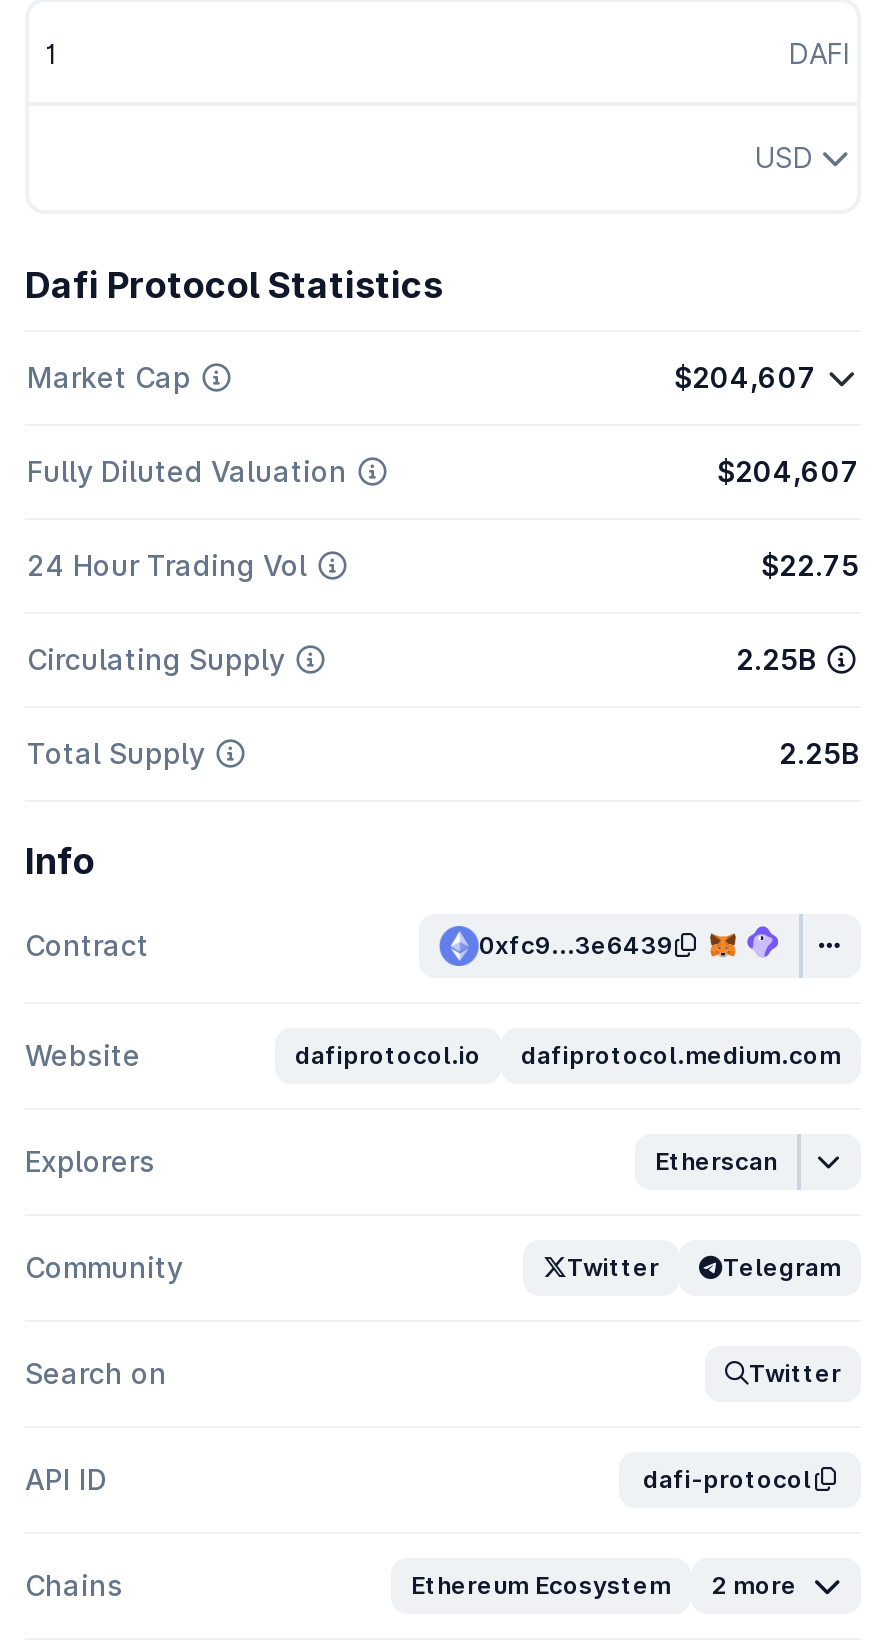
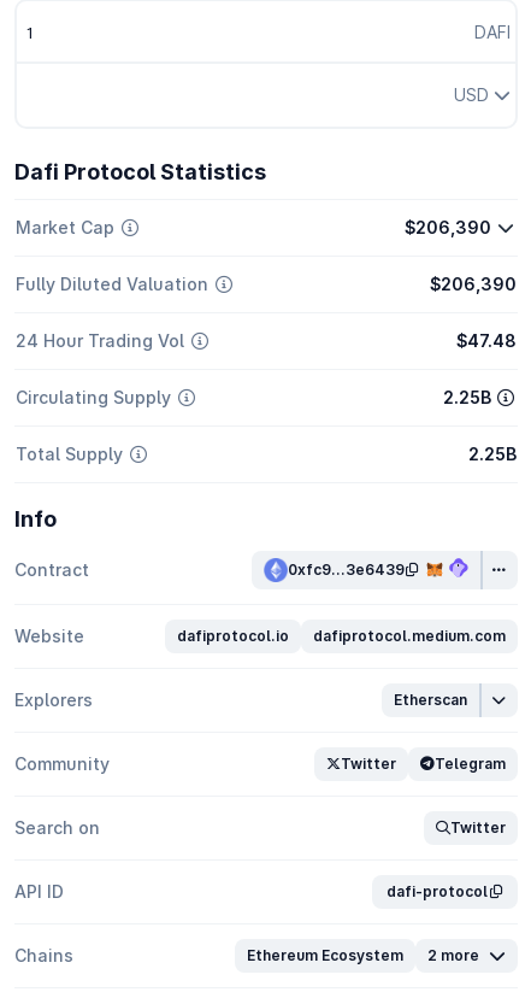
- $204,607
+ $206,390

- $204,607
+ $206,390

- $22.75
+ $47.48
